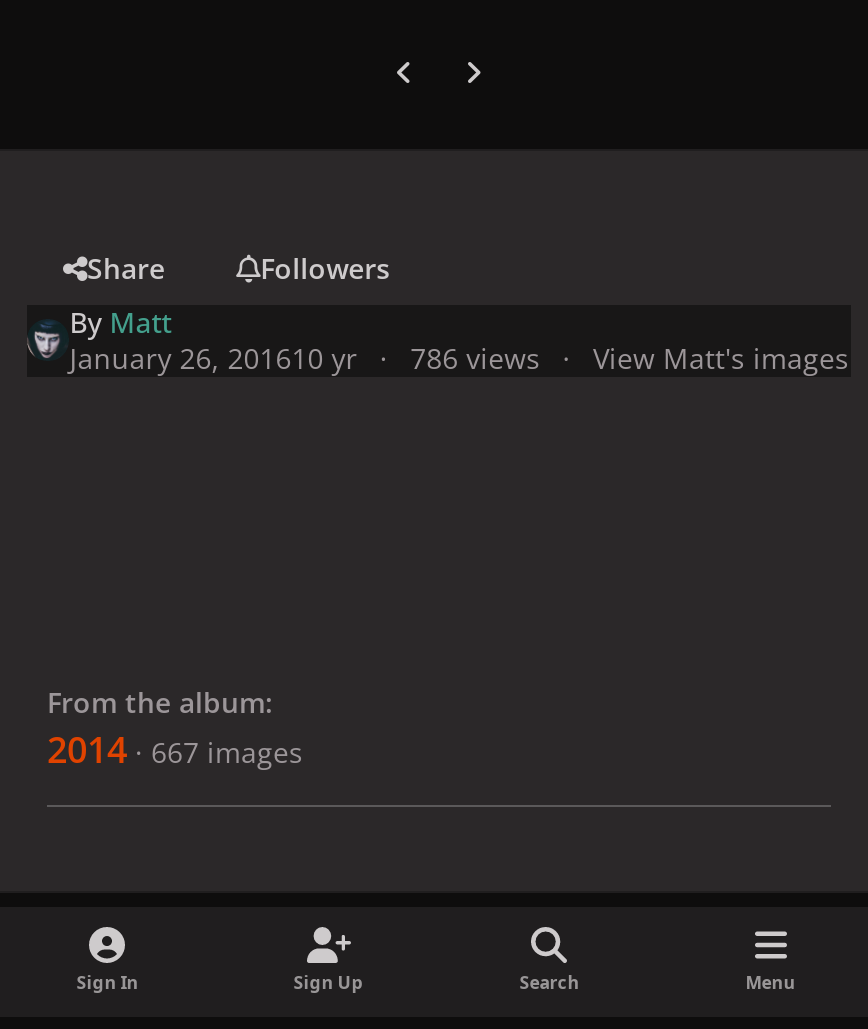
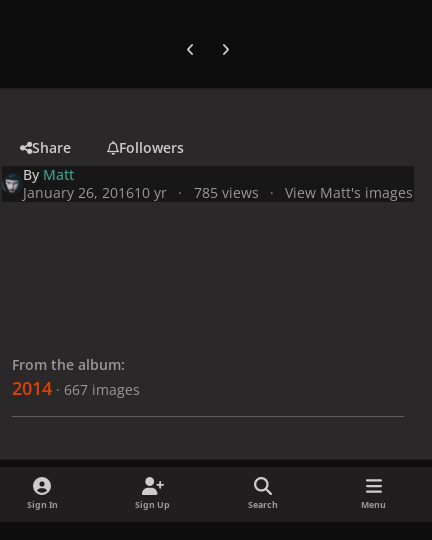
- January 26, 201610 yr 786 views View Matt's images
+ January 26, 201610 yr 785 views View Matt's images
